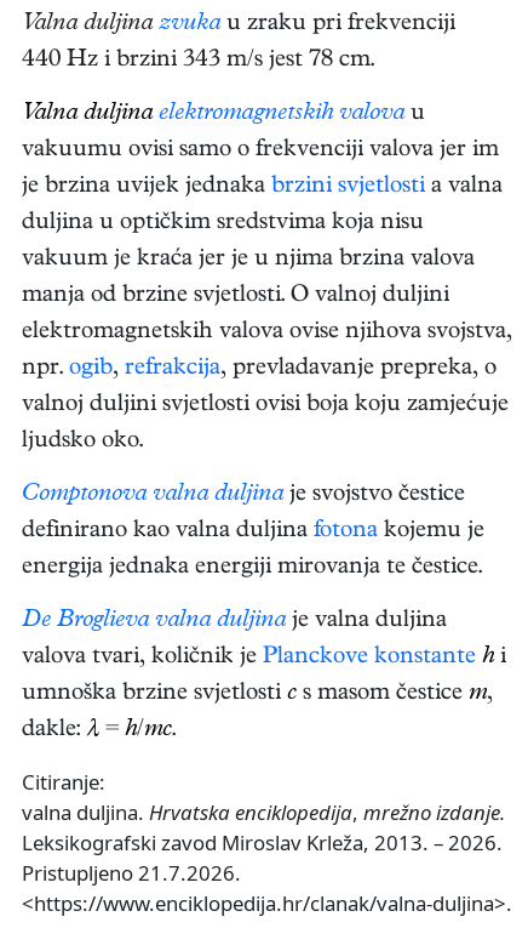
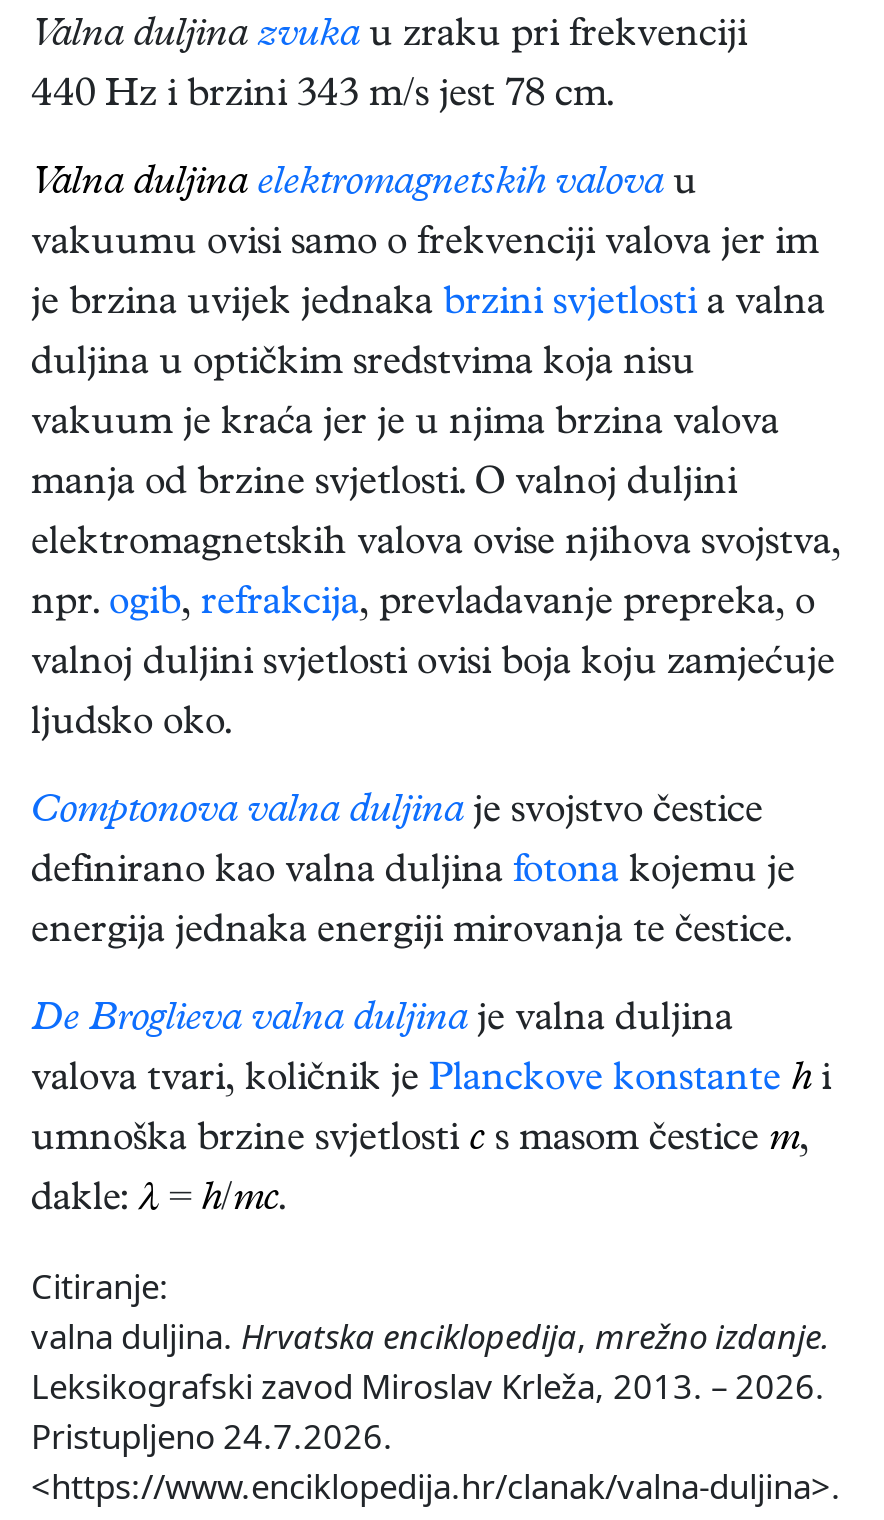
- Pristupljeno 21.7.2026.
+ Pristupljeno 24.7.2026.
